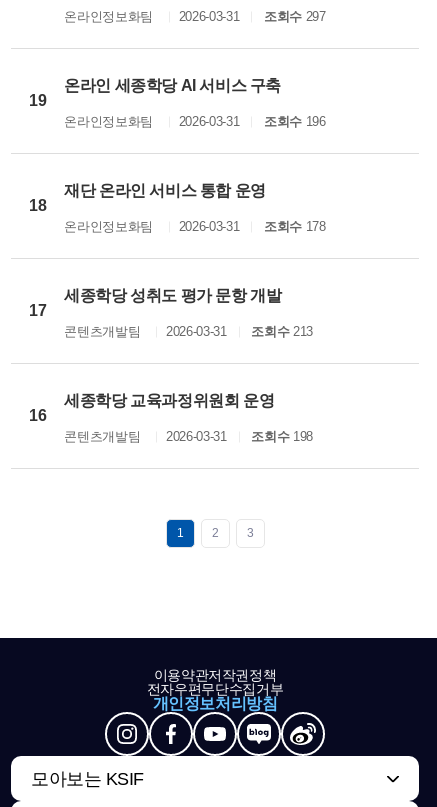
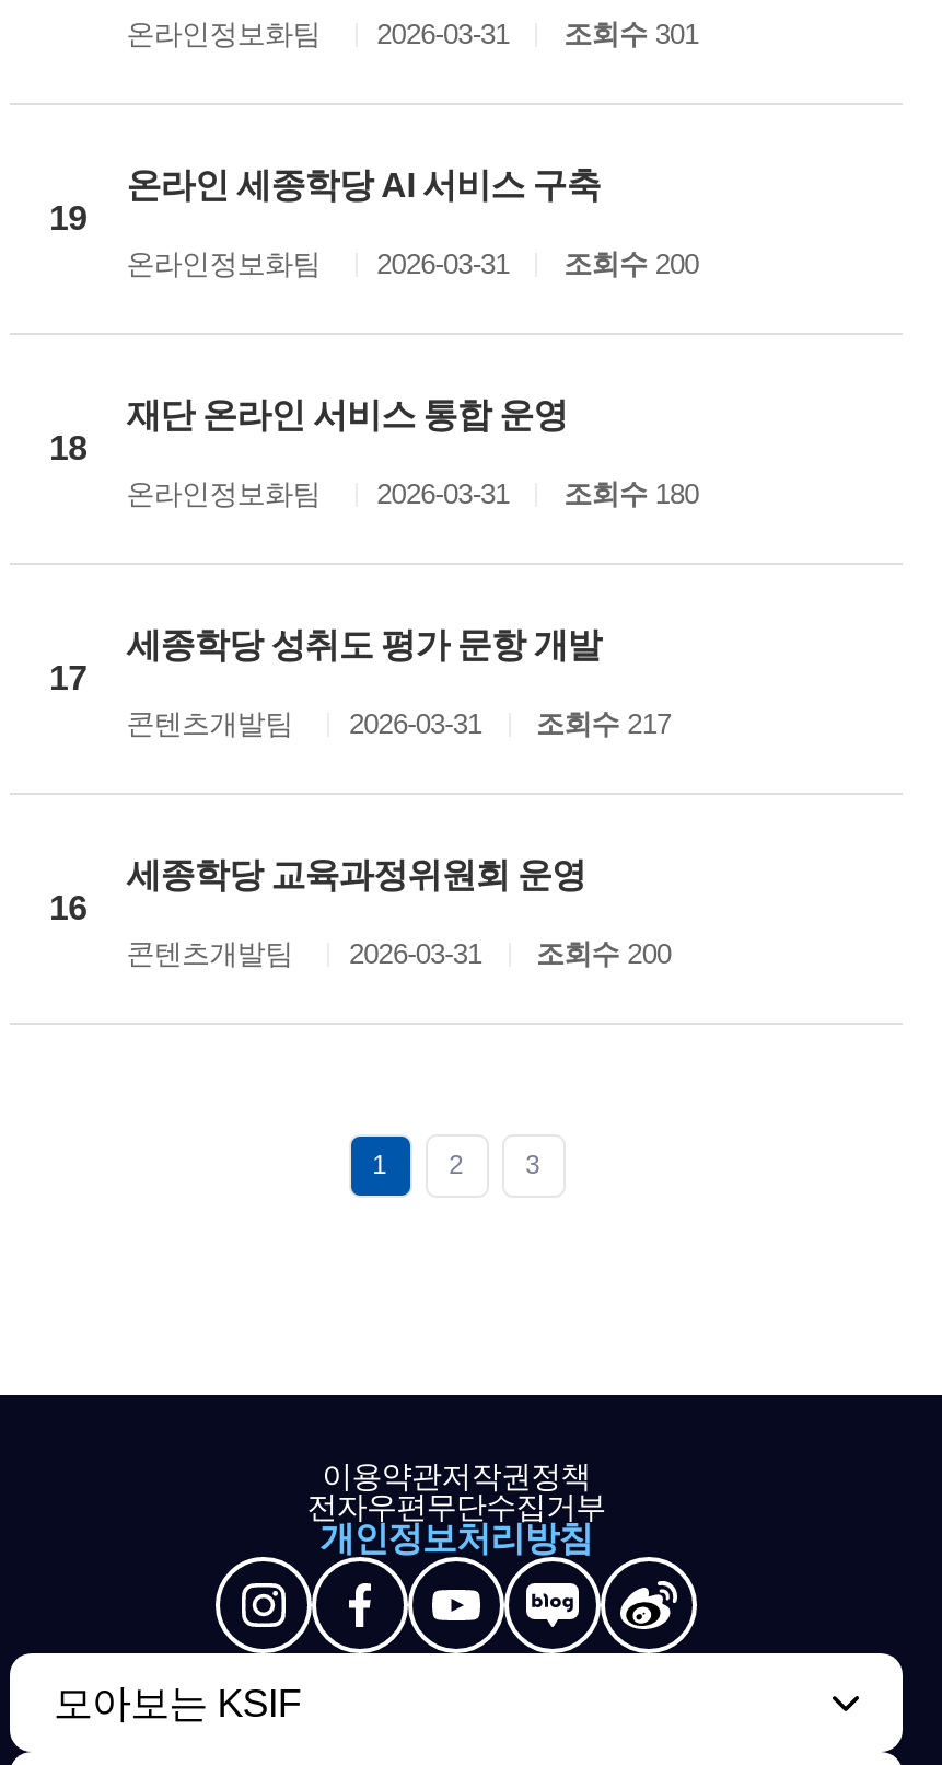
- 온라인정보화팀 2026-03-31 조회수 297
+ 온라인정보화팀 2026-03-31 조회수 301

- 온라인정보화팀 2026-03-31 조회수 196
+ 온라인정보화팀 2026-03-31 조회수 200

- 온라인정보화팀 2026-03-31 조회수 178
+ 온라인정보화팀 2026-03-31 조회수 180

- 콘텐츠개발팀 2026-03-31 조회수 213
+ 콘텐츠개발팀 2026-03-31 조회수 217

- 콘텐츠개발팀 2026-03-31 조회수 198
+ 콘텐츠개발팀 2026-03-31 조회수 200
